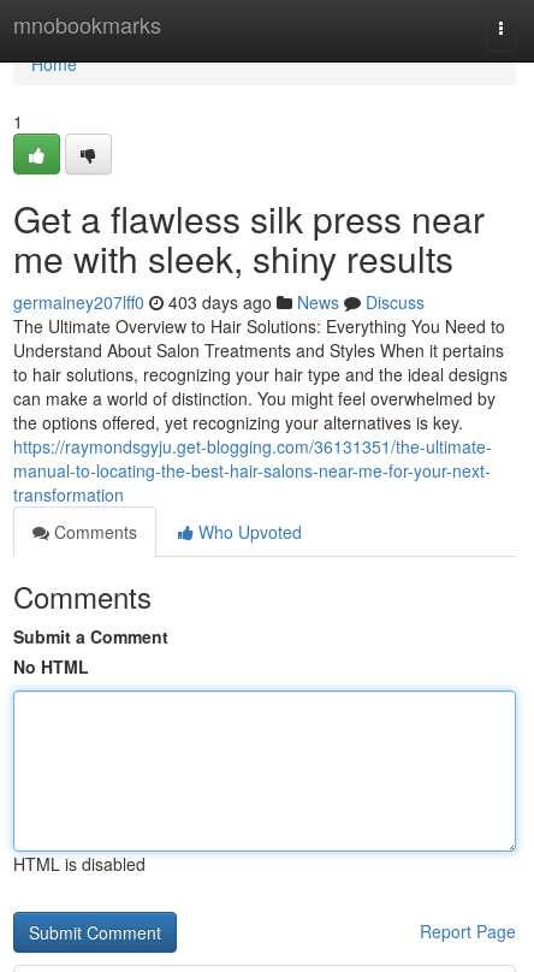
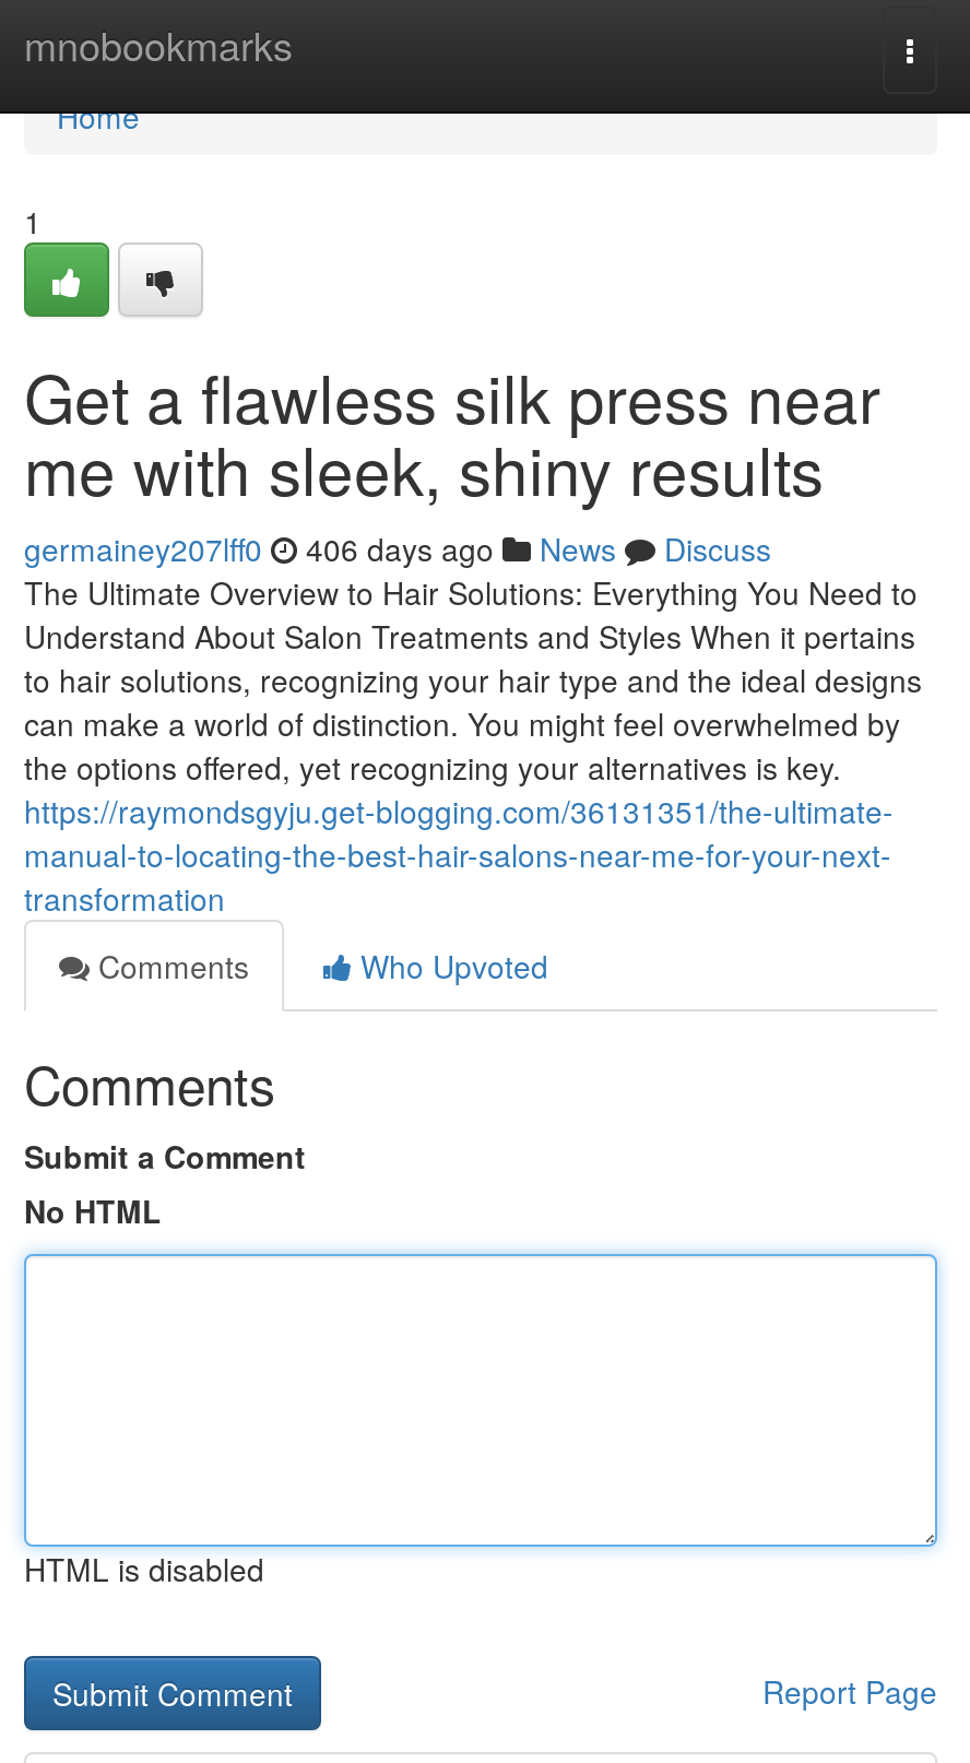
- germainey207lff0 403 days ago News Discuss
+ germainey207lff0 406 days ago News Discuss
